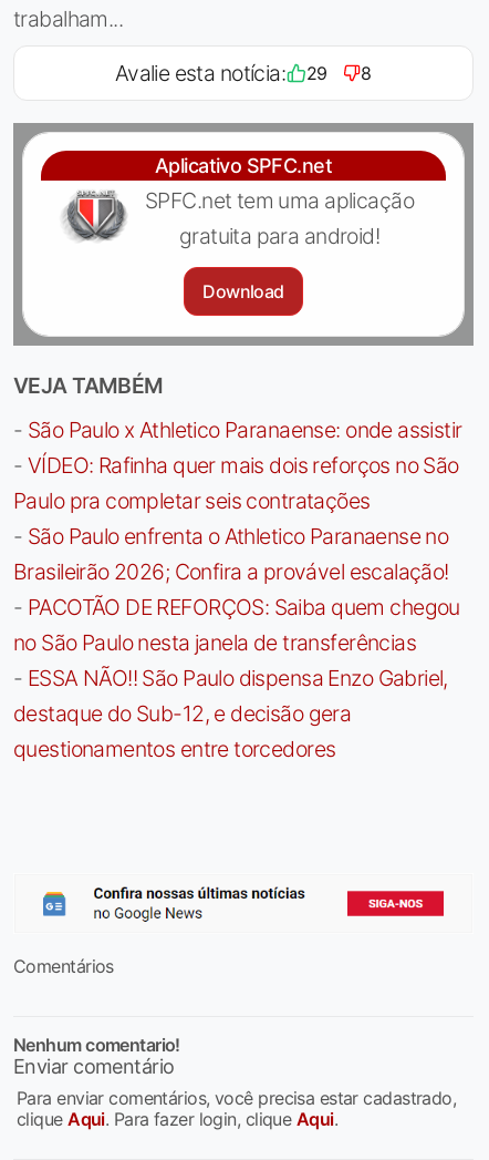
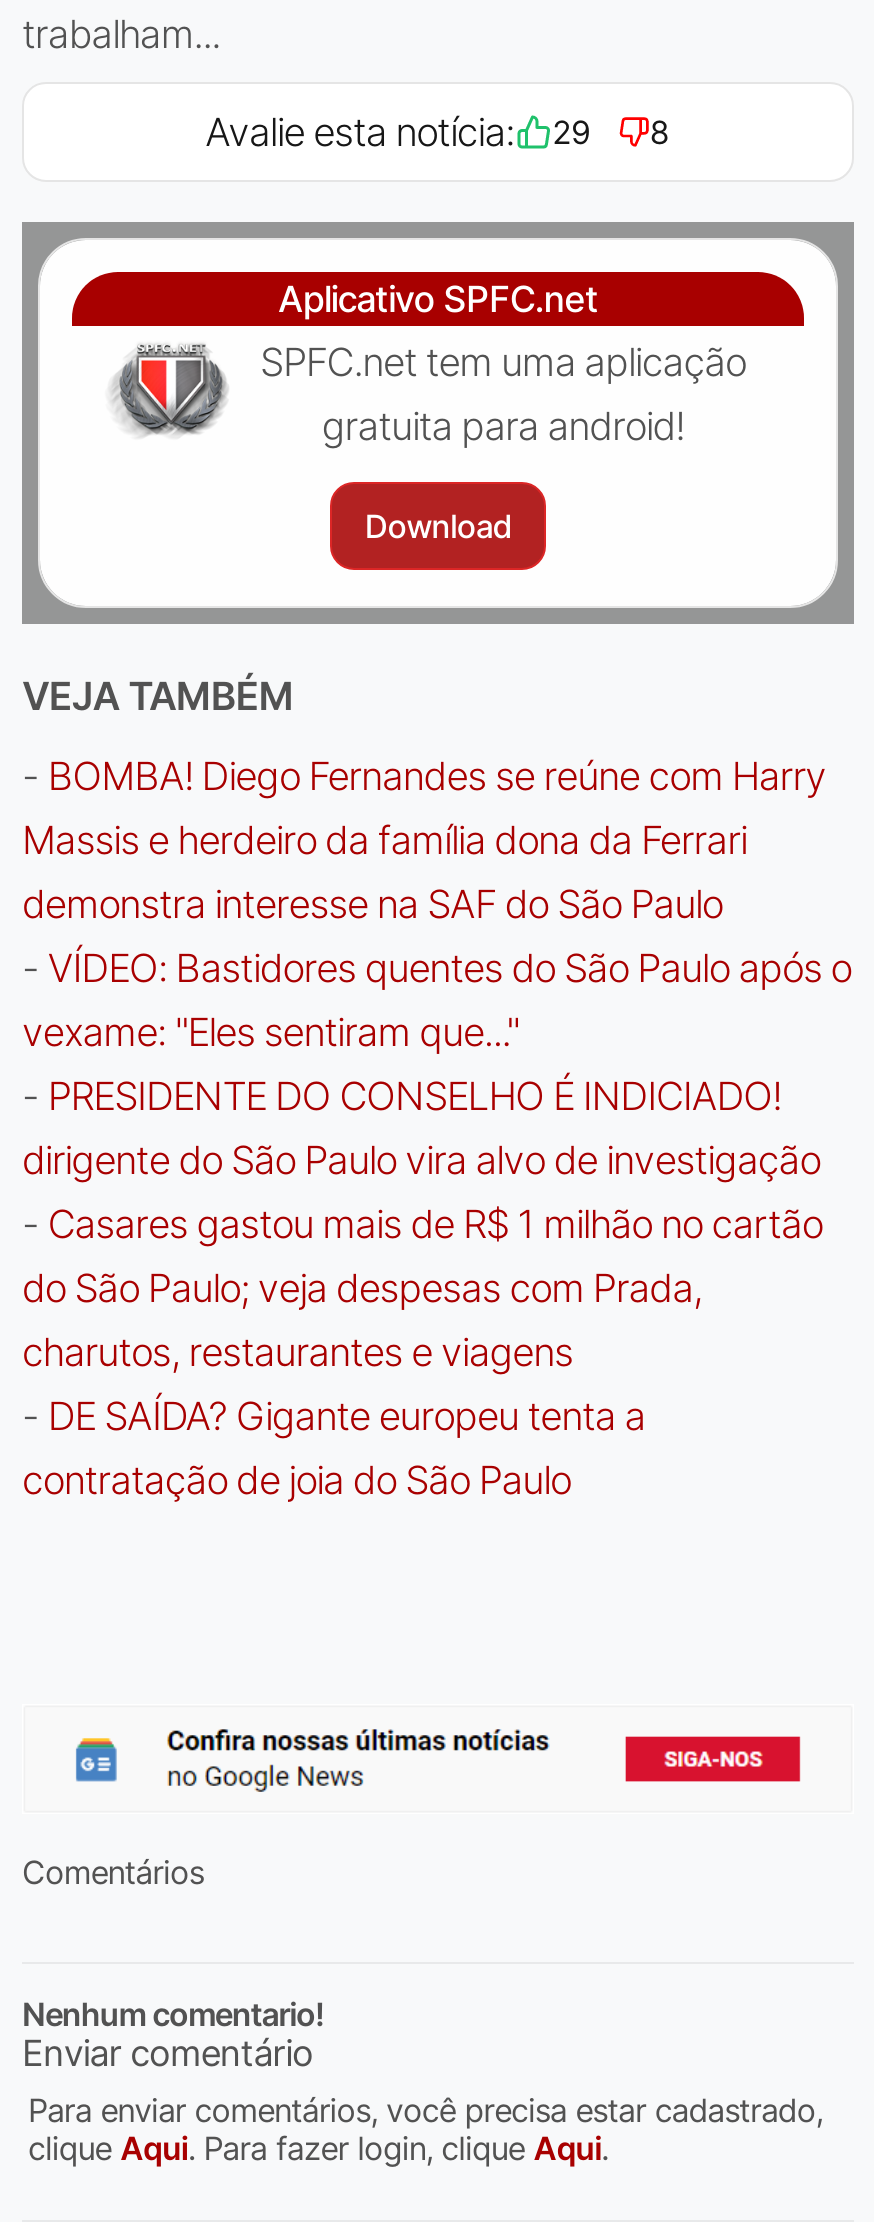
- - São Paulo x Athletico Paranaense: onde assistir
- - VÍDEO: Rafinha quer mais dois reforços no São
- Paulo pra completar seis contratações
- - São Paulo enfrenta o Athletico Paranaense no
- Brasileirão 2026; Confira a provável escalação!
- - PACOTÃO DE REFORÇOS: Saiba quem chegou
- no São Paulo nesta janela de transferências
- - ESSA NÃO!! São Paulo dispensa Enzo Gabriel,
- destaque do Sub-12, e decisão gera
- questionamentos entre torcedores
+ - BOMBA! Diego Fernandes se reúne com Harry
+ Massis e herdeiro da família dona da Ferrari
+ demonstra interesse na SAF do São Paulo
+ - VÍDEO: Bastidores quentes do São Paulo após o
+ vexame: "Eles sentiram que..."
+ - PRESIDENTE DO CONSELHO É INDICIADO!
+ dirigente do São Paulo vira alvo de investigação
+ - Casares gastou mais de R$ 1 milhão no cartão
+ do São Paulo; veja despesas com Prada,
+ charutos, restaurantes e viagens
+ - DE SAÍDA? Gigante europeu tenta a
+ contratação de joia do São Paulo
